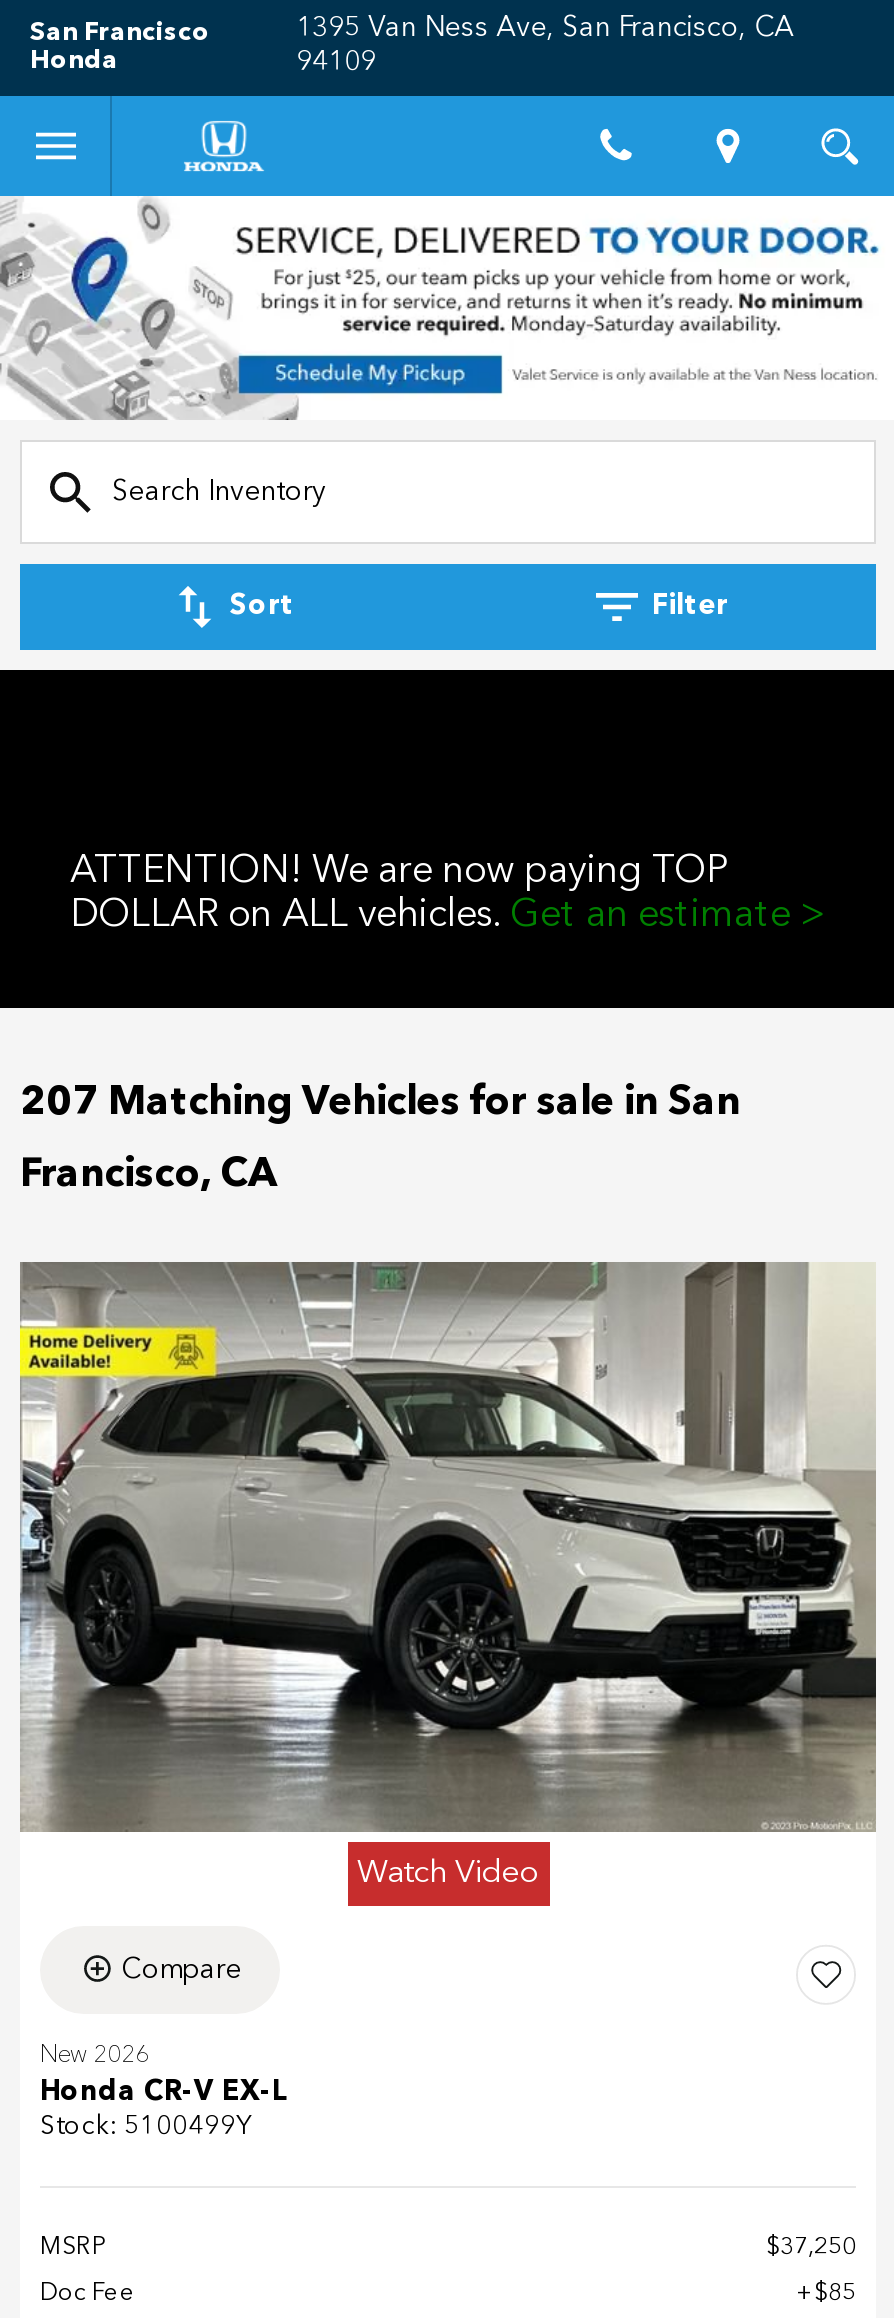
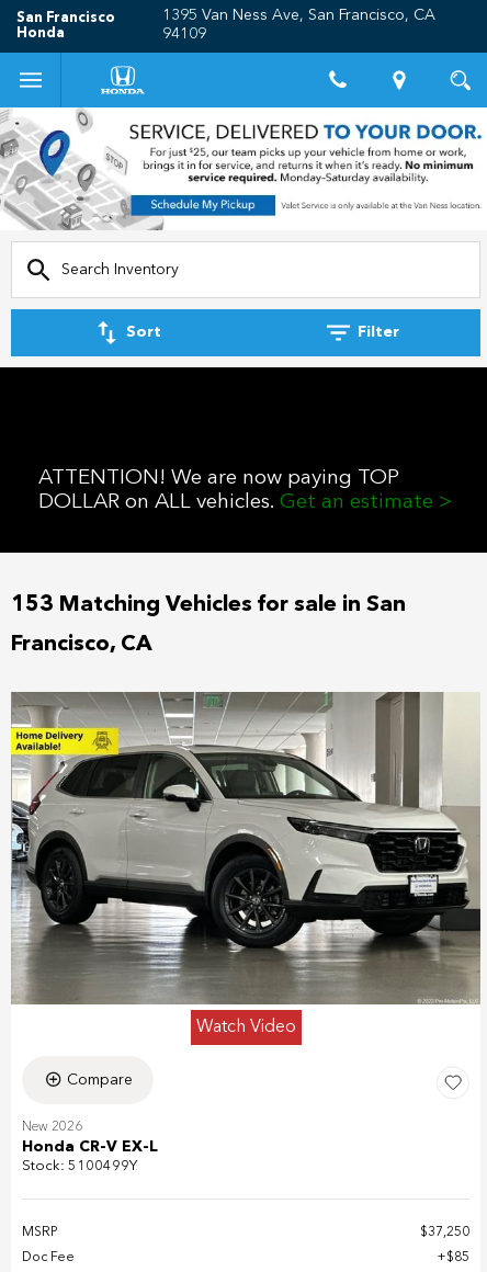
- 207 Matching Vehicles for sale in San
+ 153 Matching Vehicles for sale in San
